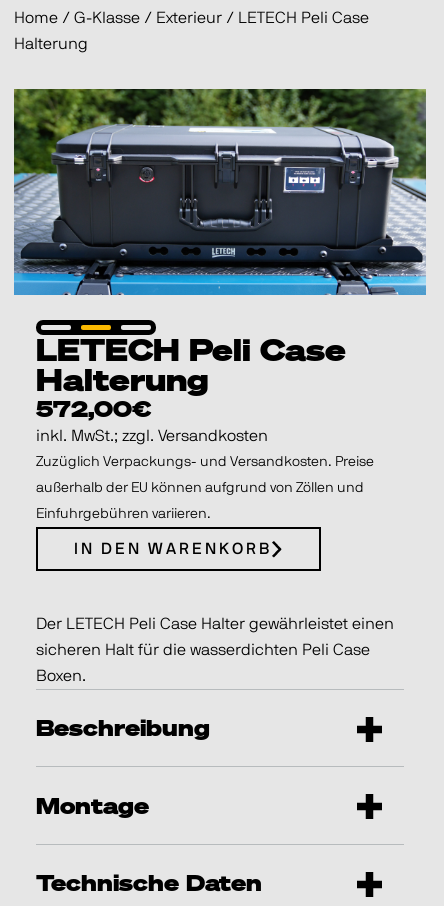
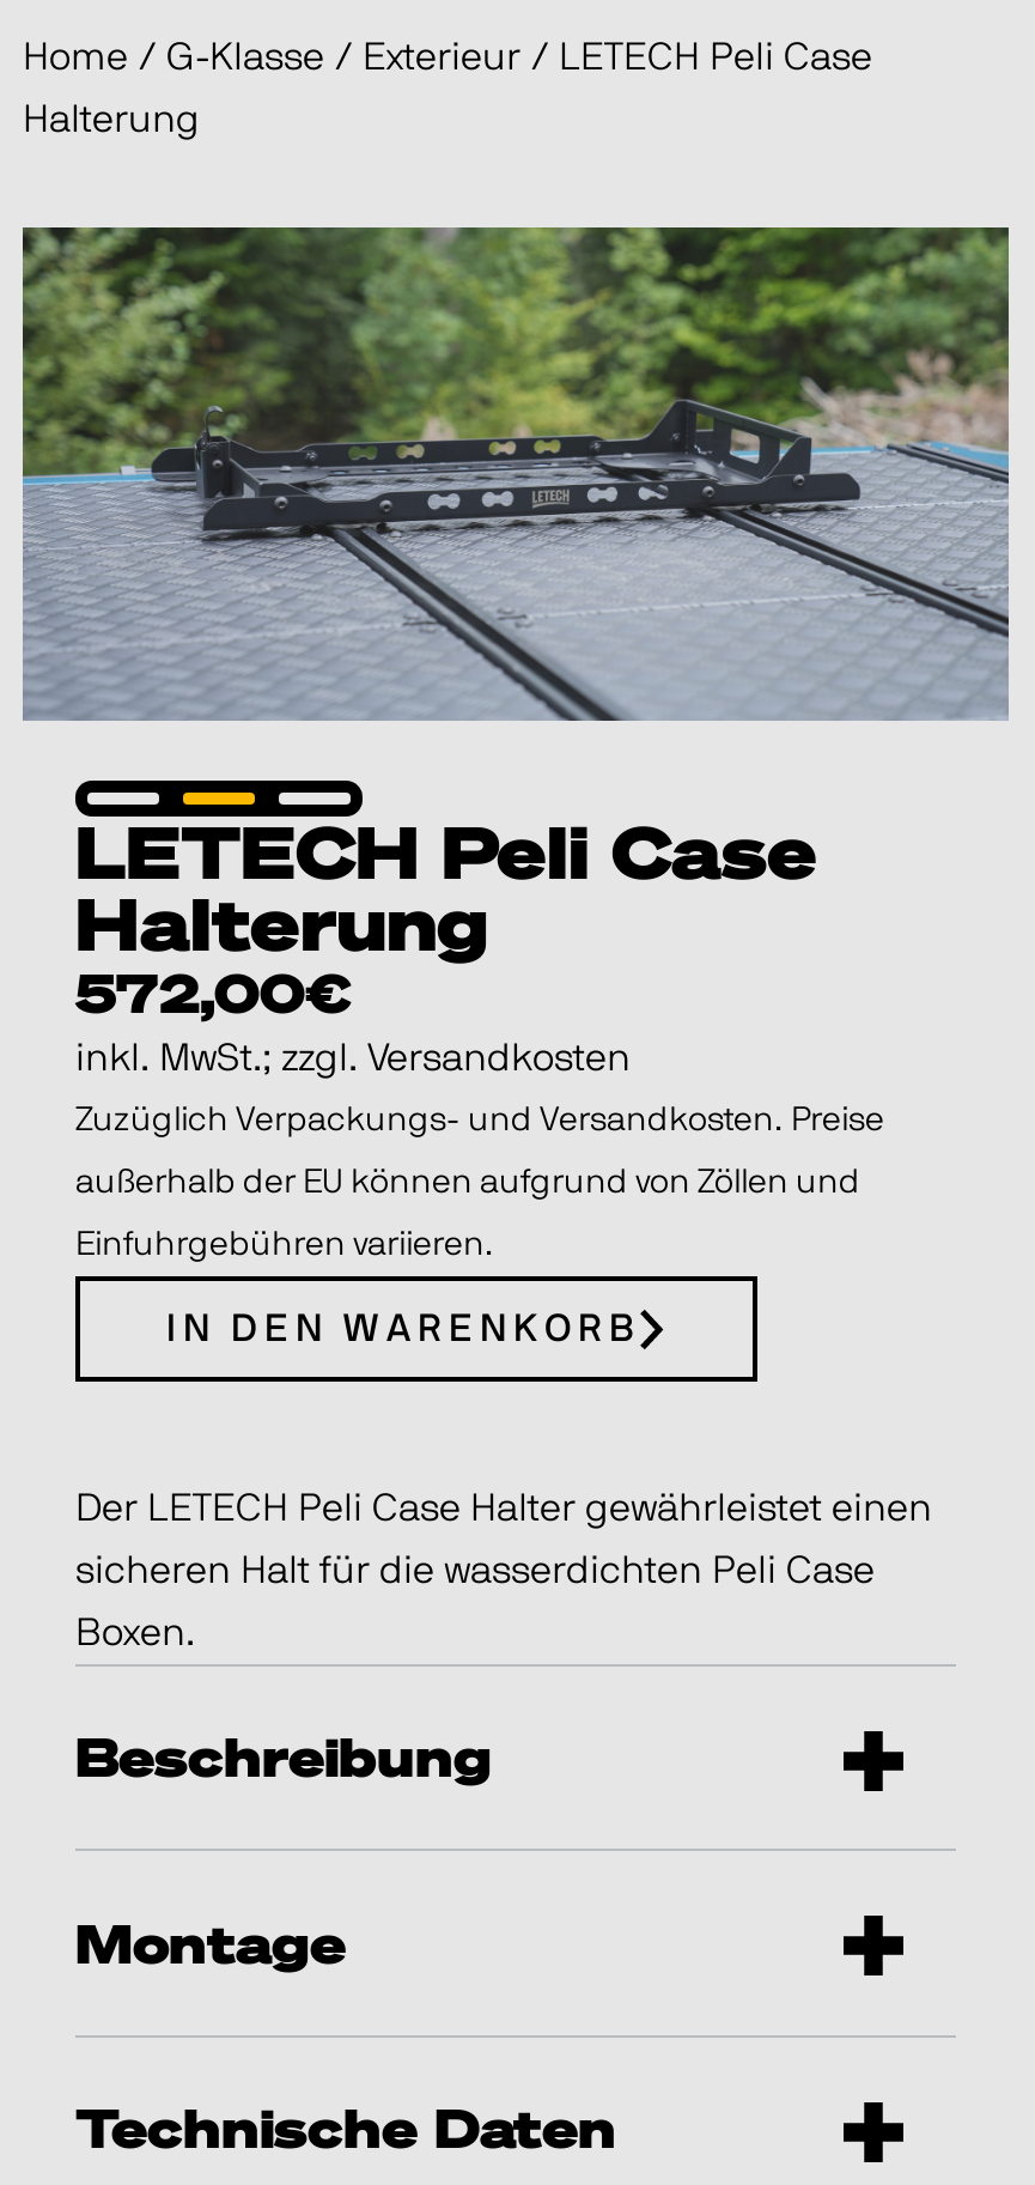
- [image]
+ [image]
